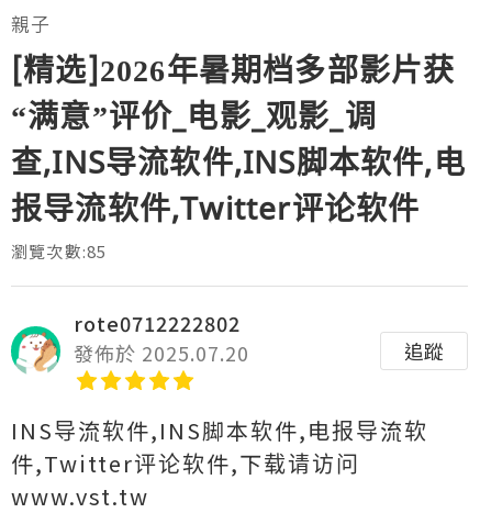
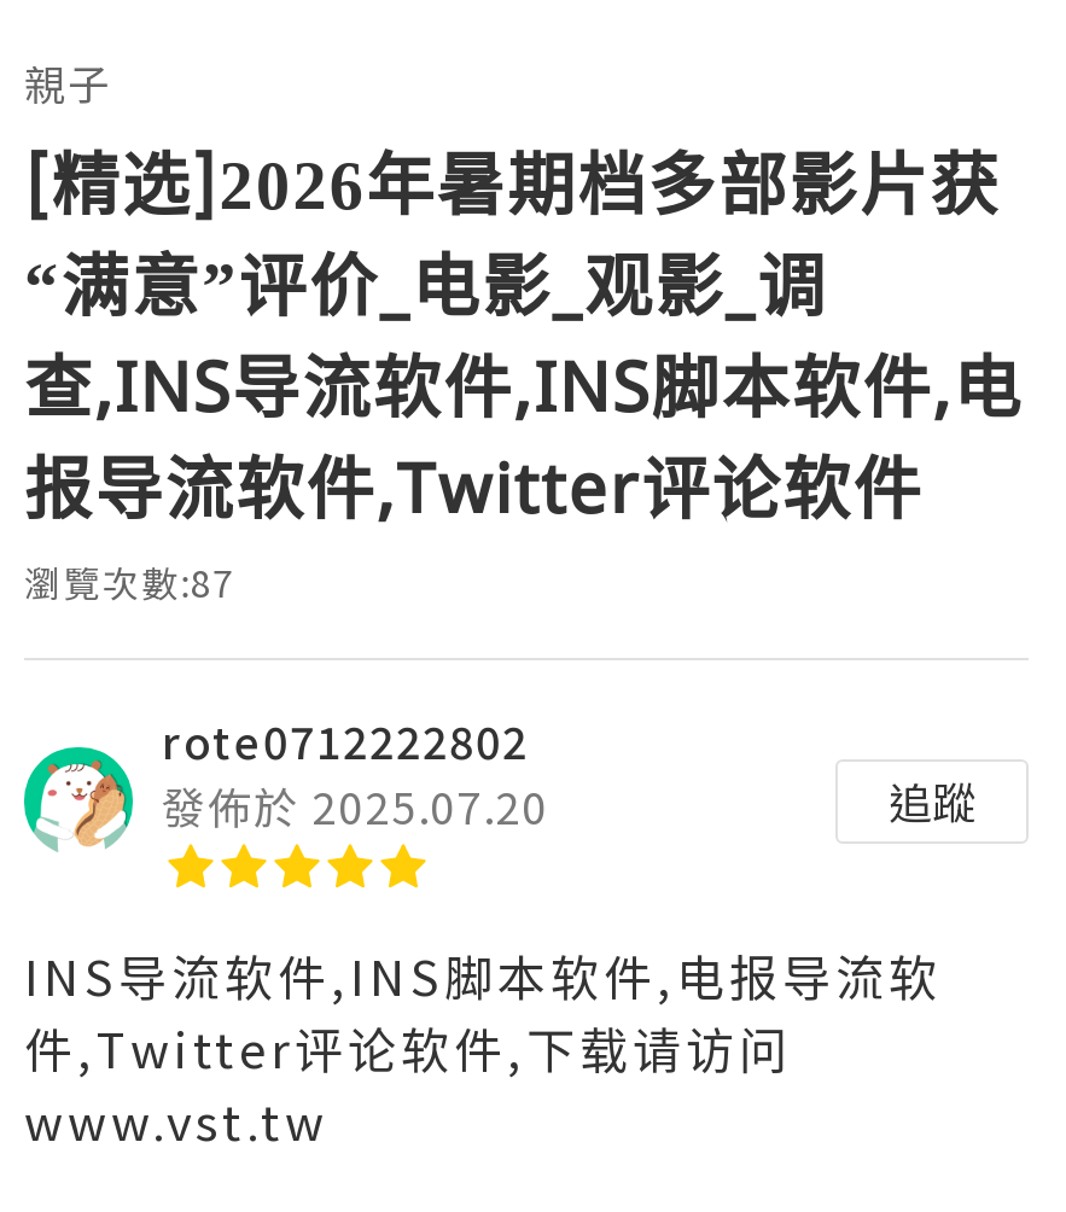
- 瀏覽次數:85
+ 瀏覽次數:87
